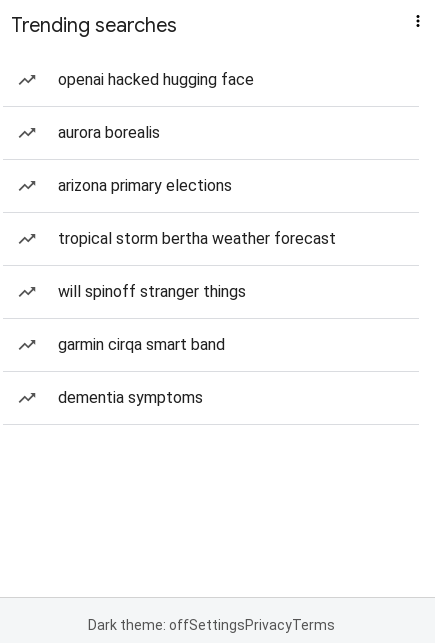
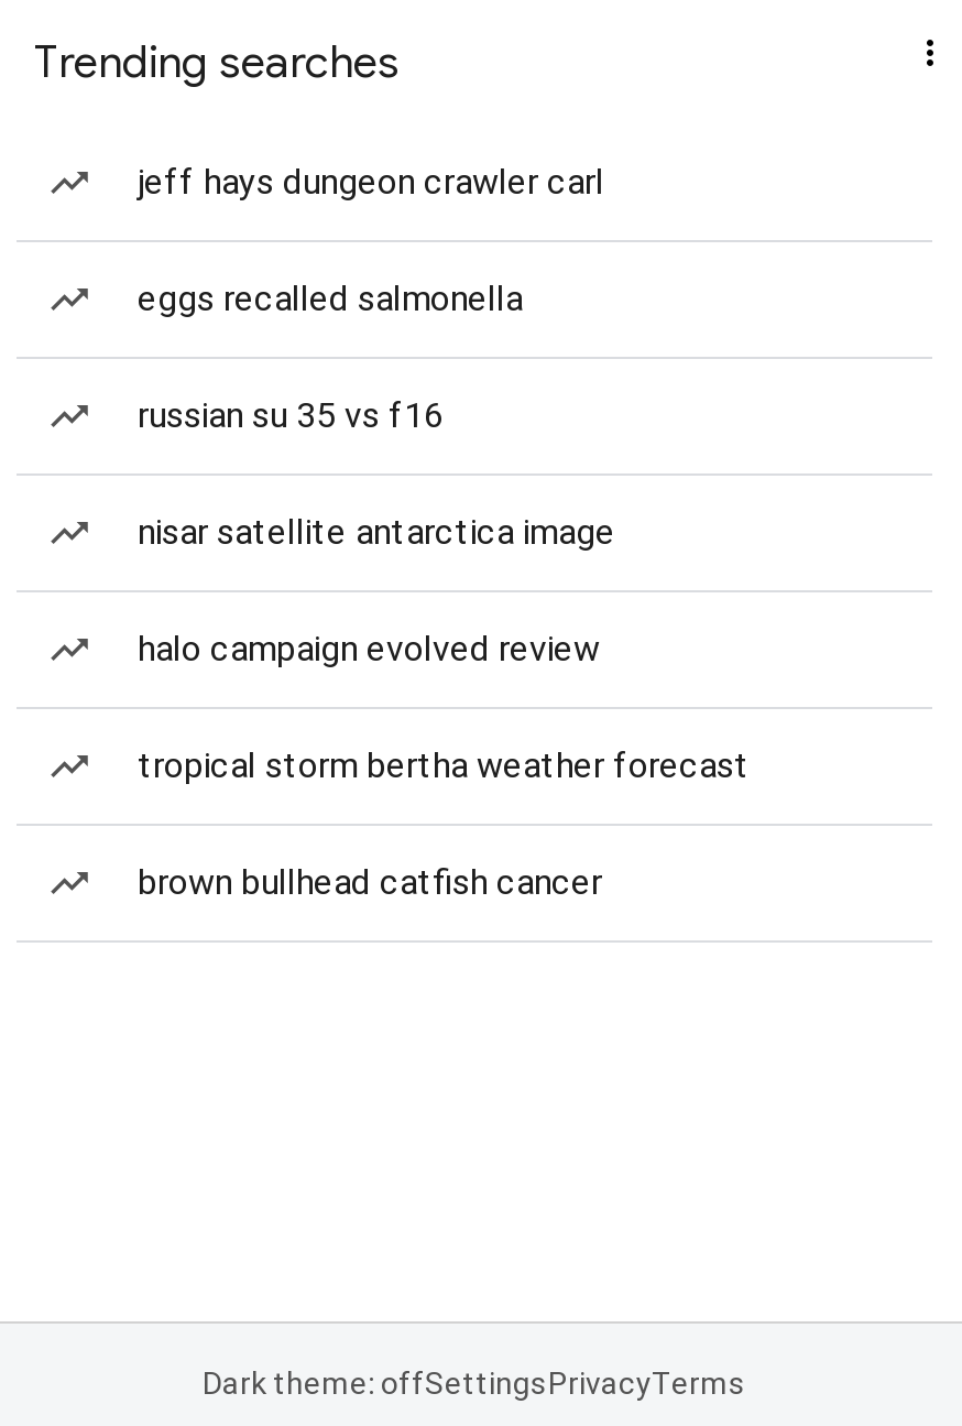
- openai hacked hugging face
- aurora borealis
- arizona primary elections
+ jeff hays dungeon crawler carl
+ eggs recalled salmonella
+ russian su 35 vs f16
+ nisar satellite antarctica image
+ halo campaign evolved review

moved down: tropical storm bertha weather forecast

- will spinoff stranger things
- garmin cirqa smart band
- dementia symptoms
+ brown bullhead catfish cancer
